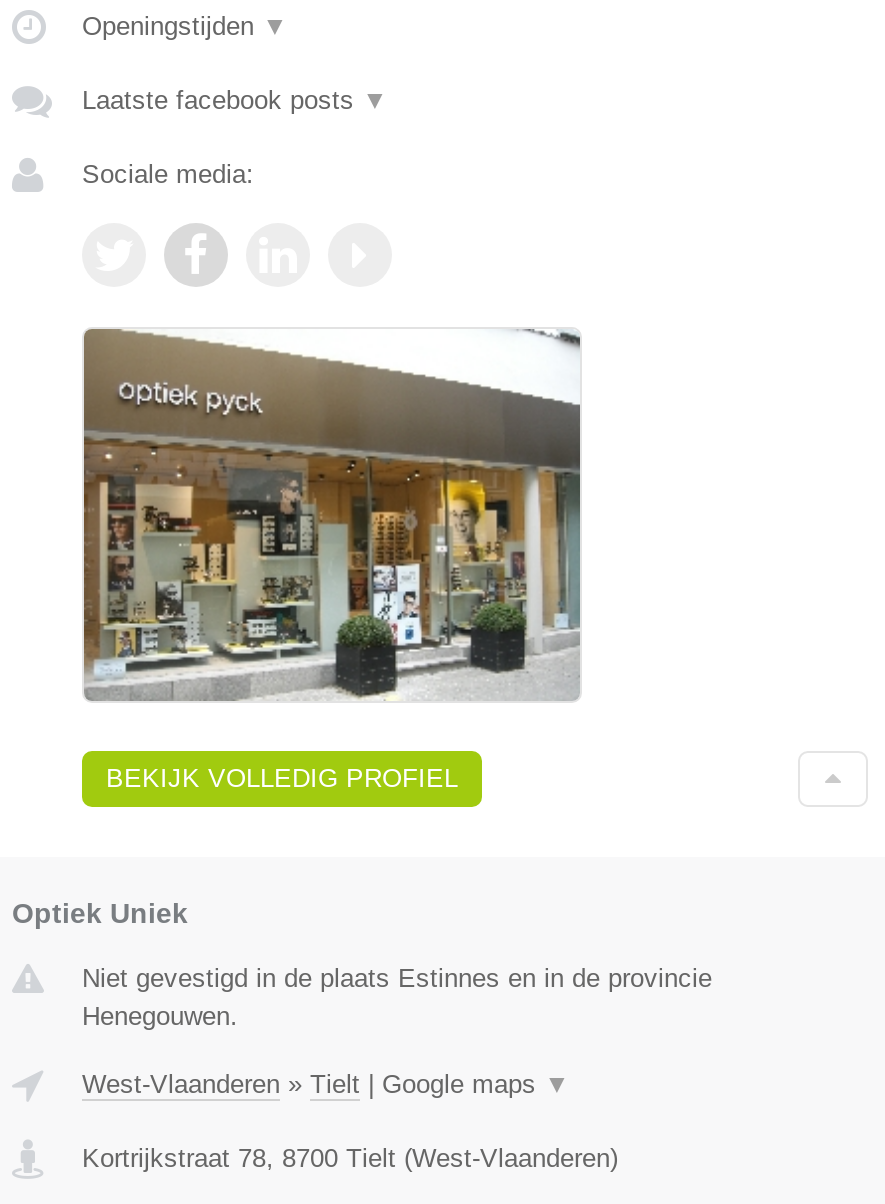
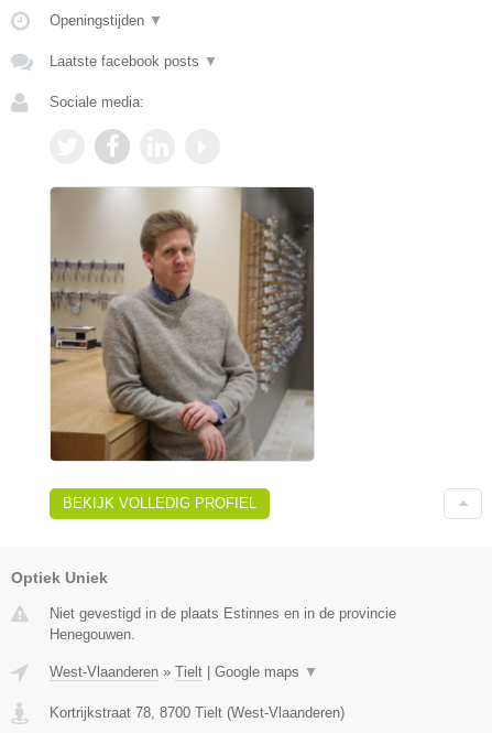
- [image]
+ [image]
